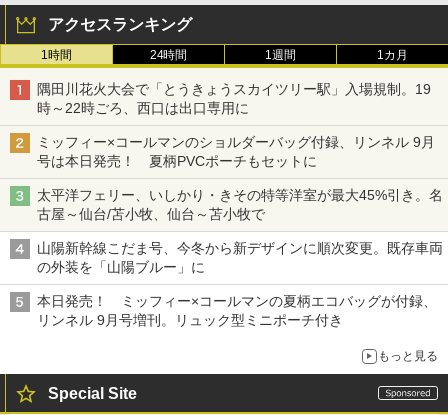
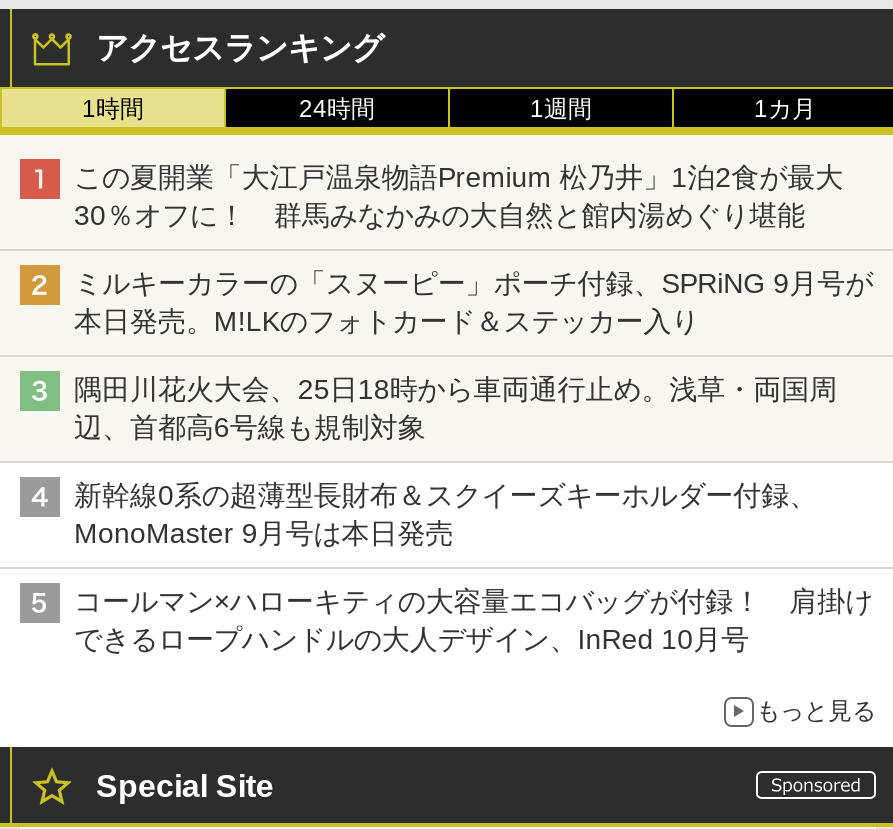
- 隅田川花火大会で「とうきょうスカイツリー駅」入場規制。19
- 時～22時ごろ、西口は出口専用に
+ この夏開業「大江戸温泉物語Premium 松乃井」1泊2食が最大
+ 30％オフに！ 群馬みなかみの大自然と館内湯めぐり堪能

- ミッフィー×コールマンのショルダーバッグ付録、リンネル 9月
- 号は本日発売！ 夏柄PVCポーチもセットに
+ ミルキーカラーの「スヌーピー」ポーチ付録、SPRiNG 9月号が
+ 本日発売。M!LKのフォトカード＆ステッカー入り

- 太平洋フェリー、いしかり・きその特等洋室が最大45%引き。名
- 古屋～仙台/苫小牧、仙台～苫小牧で
+ 隅田川花火大会、25日18時から車両通行止め。浅草・両国周
+ 辺、首都高6号線も規制対象

- 山陽新幹線こだま号、今冬から新デザインに順次変更。既存車両
- の外装を「山陽ブルー」に
+ 新幹線0系の超薄型長財布＆スクイーズキーホルダー付録、
+ MonoMaster 9月号は本日発売

- 本日発売！ ミッフィー×コールマンの夏柄エコバッグが付録、
- リンネル 9月号増刊。リュック型ミニポーチ付き
+ コールマン×ハローキティの大容量エコバッグが付録！ 肩掛け
+ できるロープハンドルの大人デザイン、InRed 10月号
